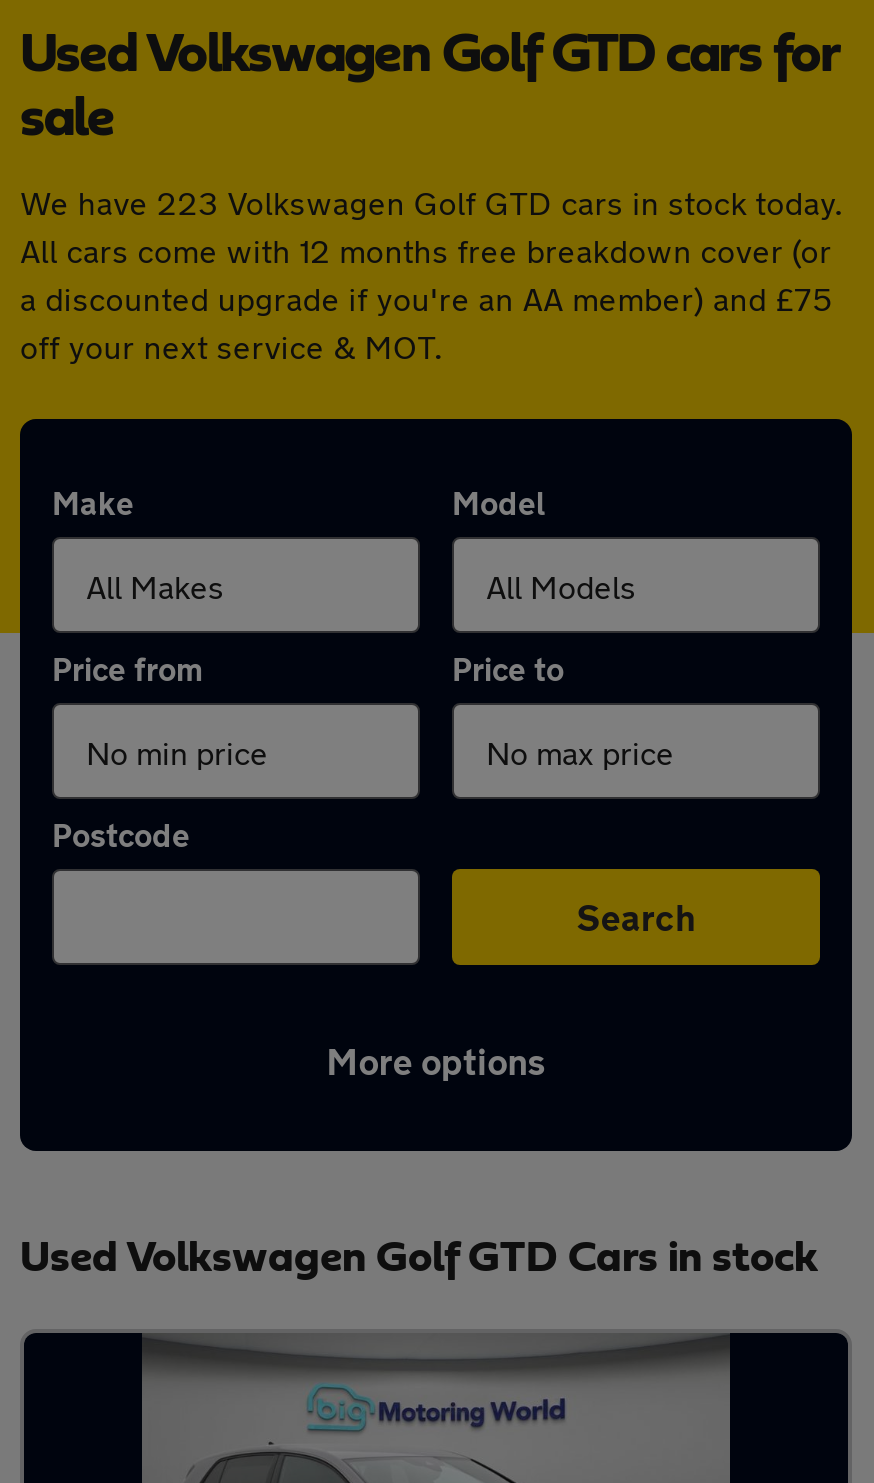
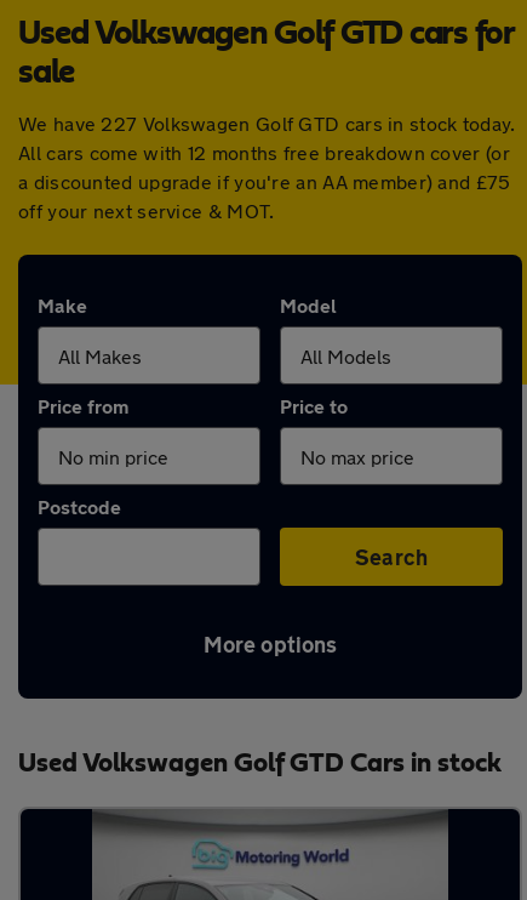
- We have 223 Volkswagen Golf GTD cars in stock today.
+ We have 227 Volkswagen Golf GTD cars in stock today.
